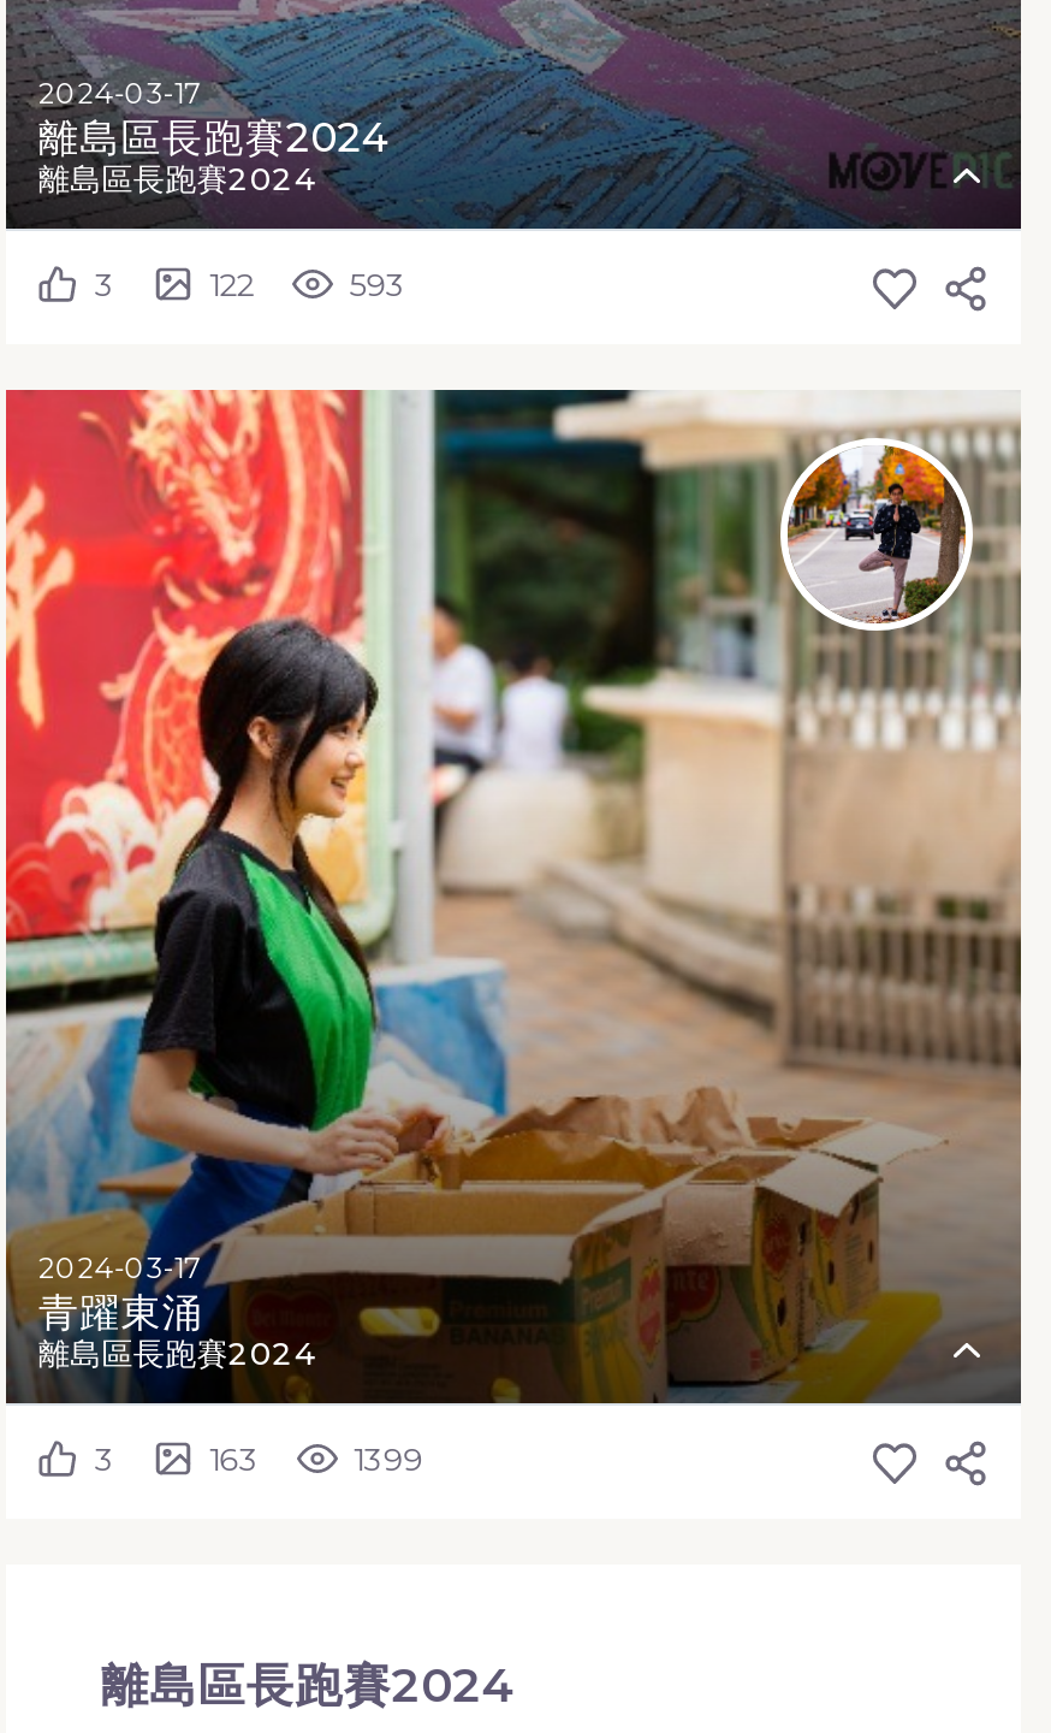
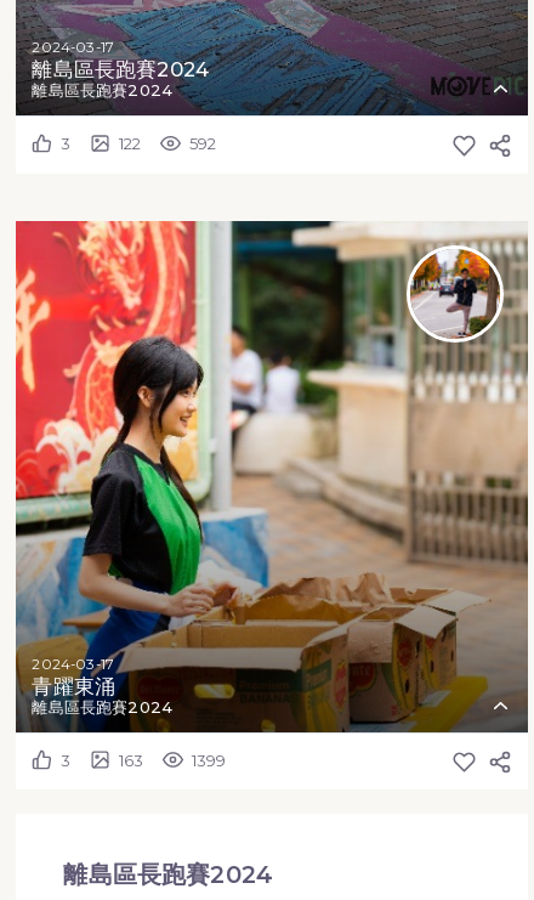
- 593
+ 592
